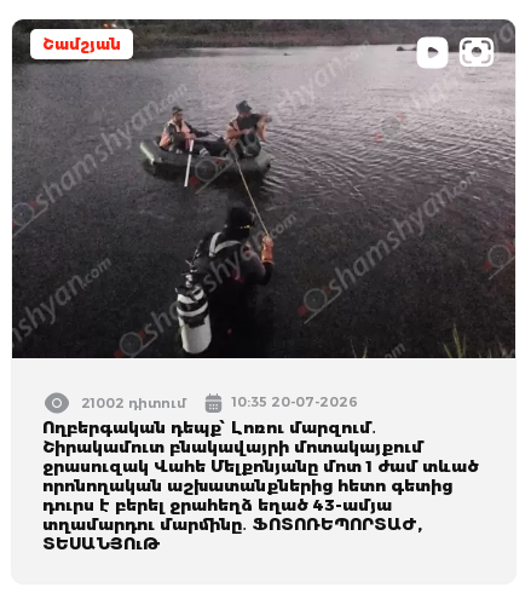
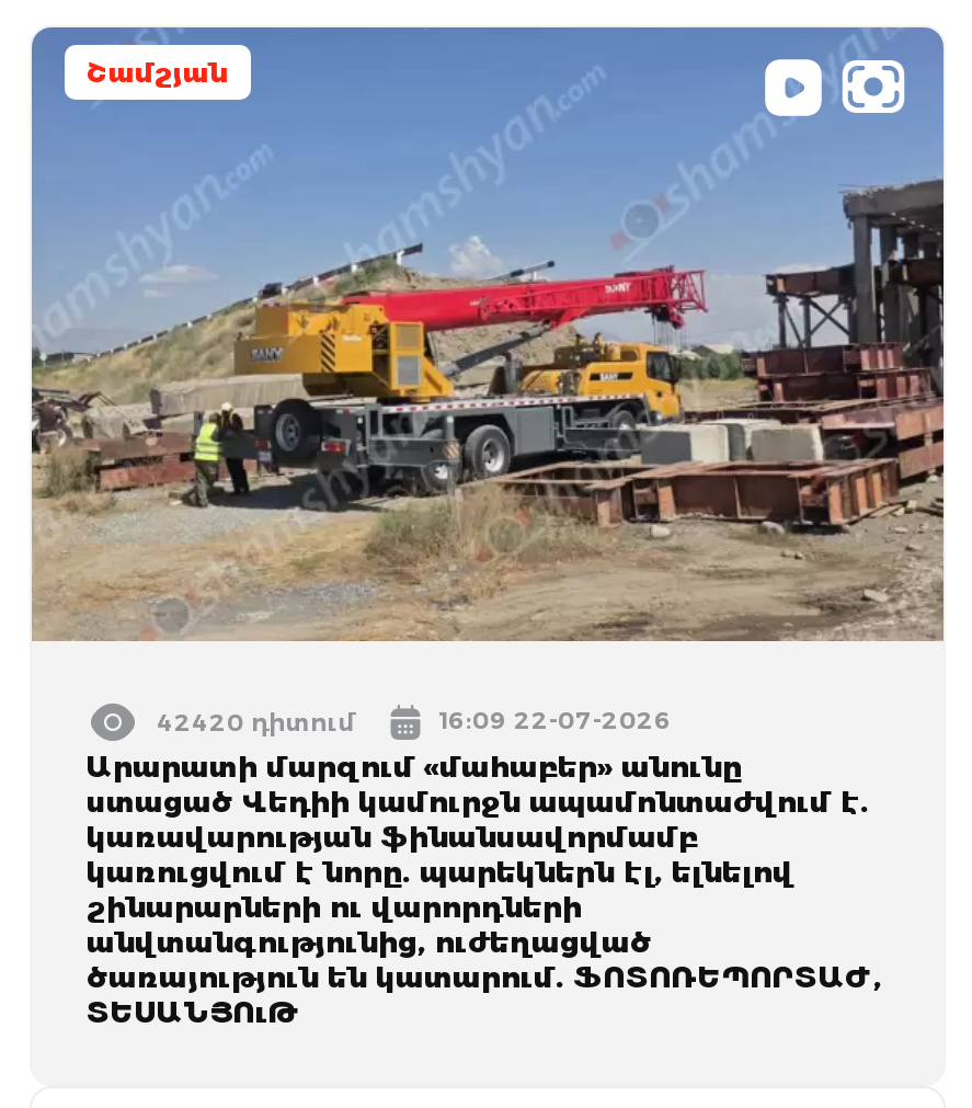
- [image]
- 21002 դիտում
- 10:35 20-07-2026
- Ողբերգական դեպք՝ Լոռու մարզում․
- Շիրակամուտ բնակավայրի մոտակայքում
- ջրասուզակ Վահե Մելքոնյանը մոտ 1 ժամ տևած
- որոնողական աշխատանքներից հետո գետից
- դուրս է բերել ջրահեղձ եղած 43-ամյա
- տղամարդու մարմինը․ ՖՈՏՈՌԵՊՈՐՏԱԺ,
+ [image]
+ 42420 դիտում
+ 16:09 22-07-2026
+ Արարատի մարզում «մահաբեր» անունը
+ ստացած Վեդիի կամուրջն ապամոնտաժվում է.
+ կառավարության ֆինանսավորմամբ
+ կառուցվում է նորը. պարեկներն էլ, ելնելով
+ շինարարների ու վարորդների
+ անվտանգությունից, ուժեղացված
+ ծառայություն են կատարում. ՖՈՏՈՌԵՊՈՐՏԱԺ,
